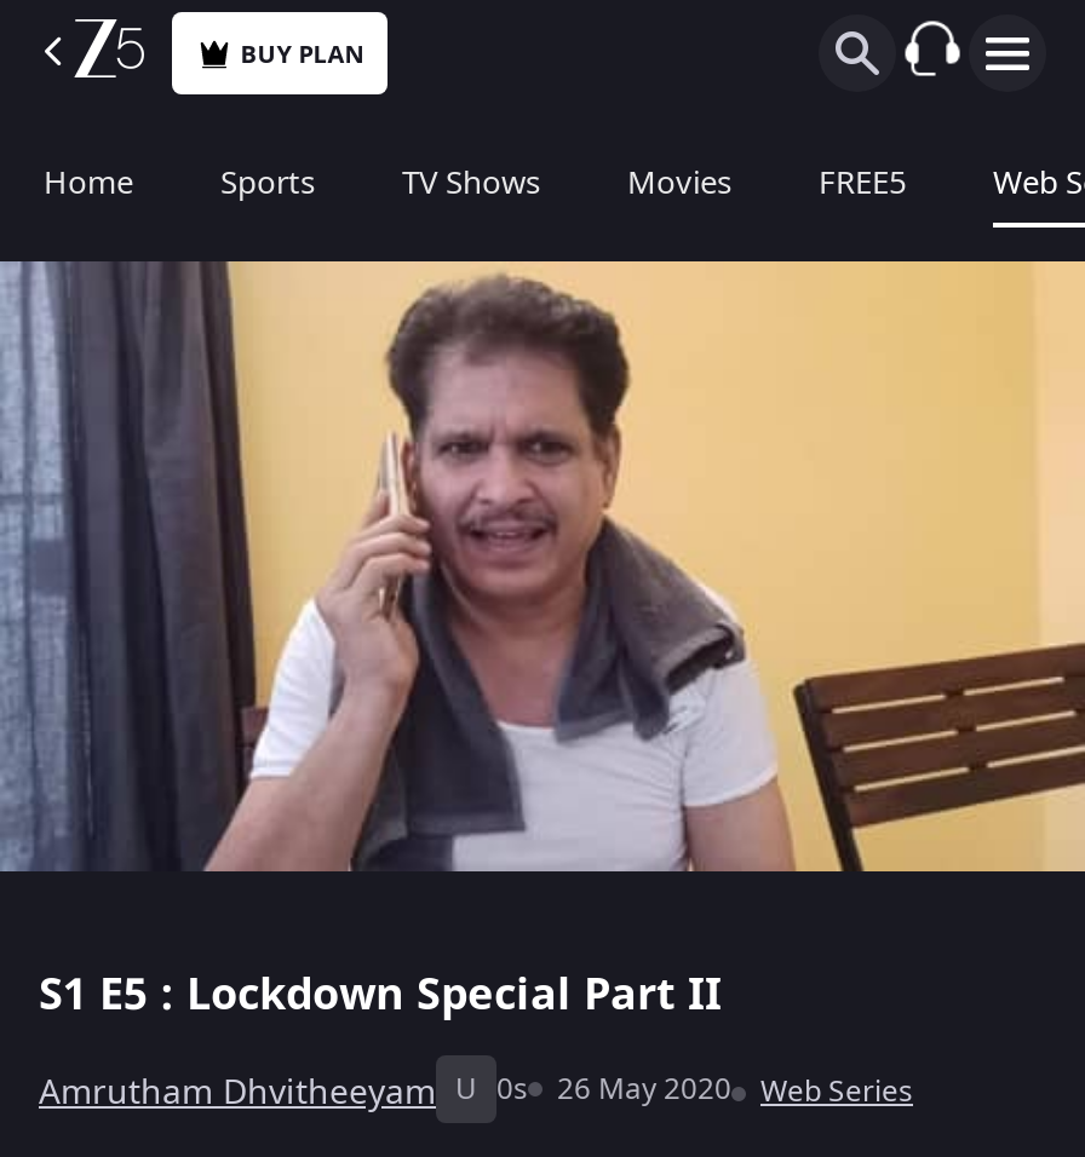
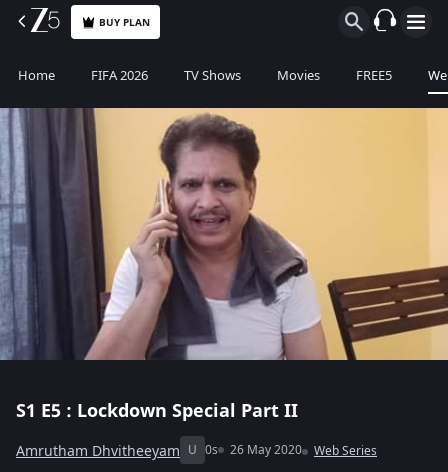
- Sports
+ FIFA 2026
